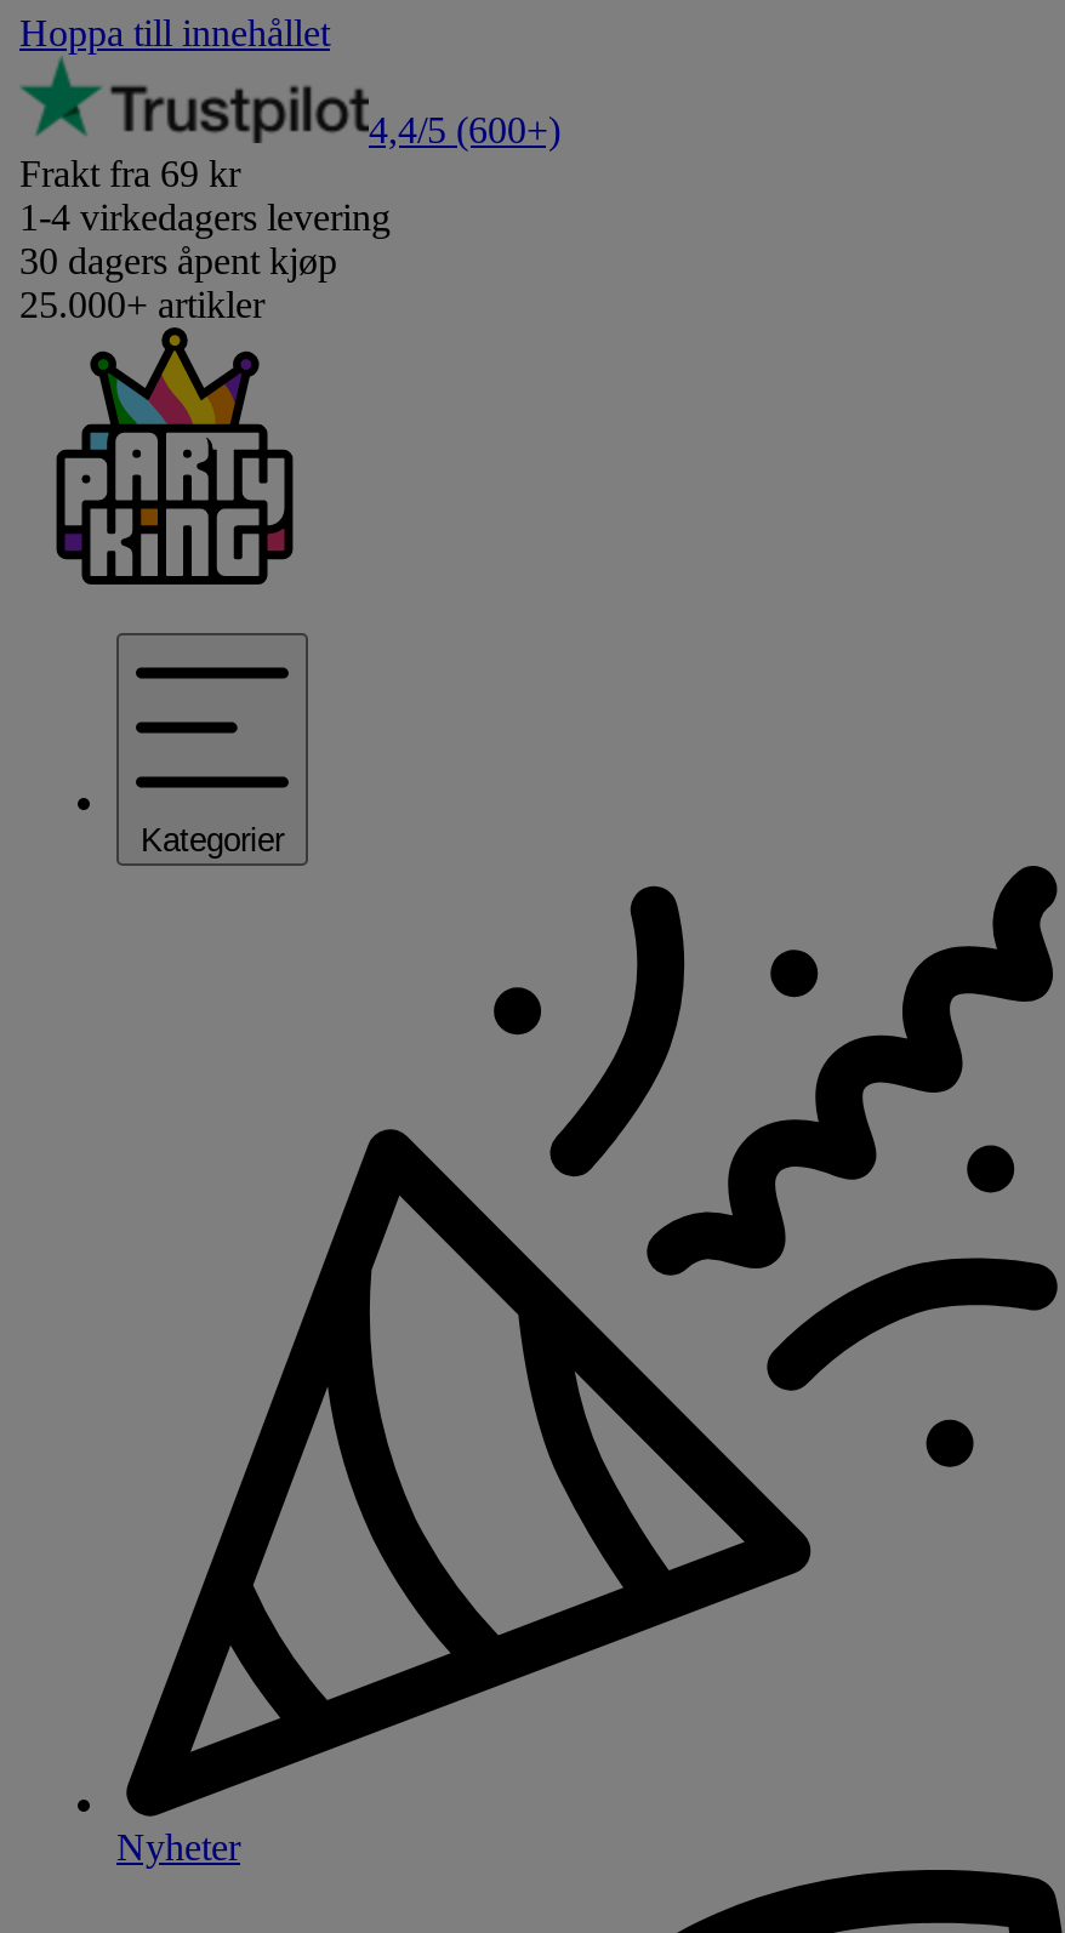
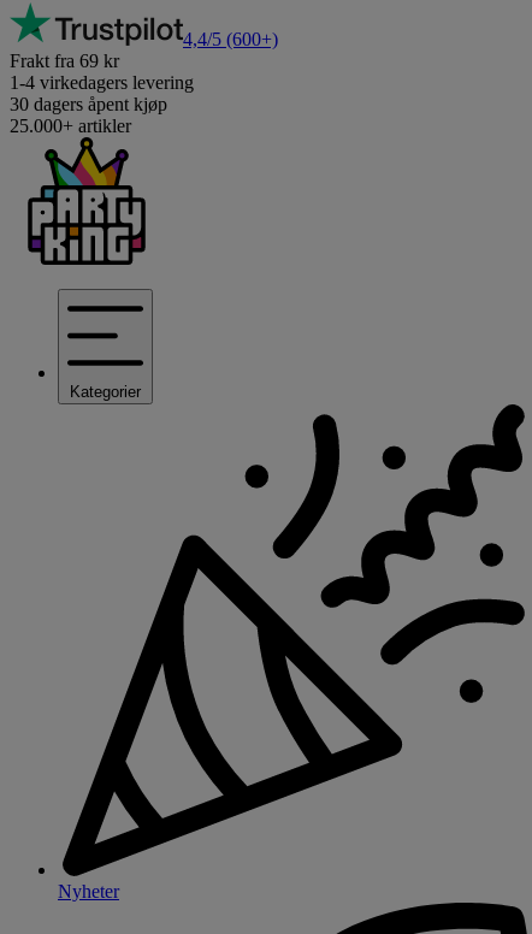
- Hoppa till innehållet
